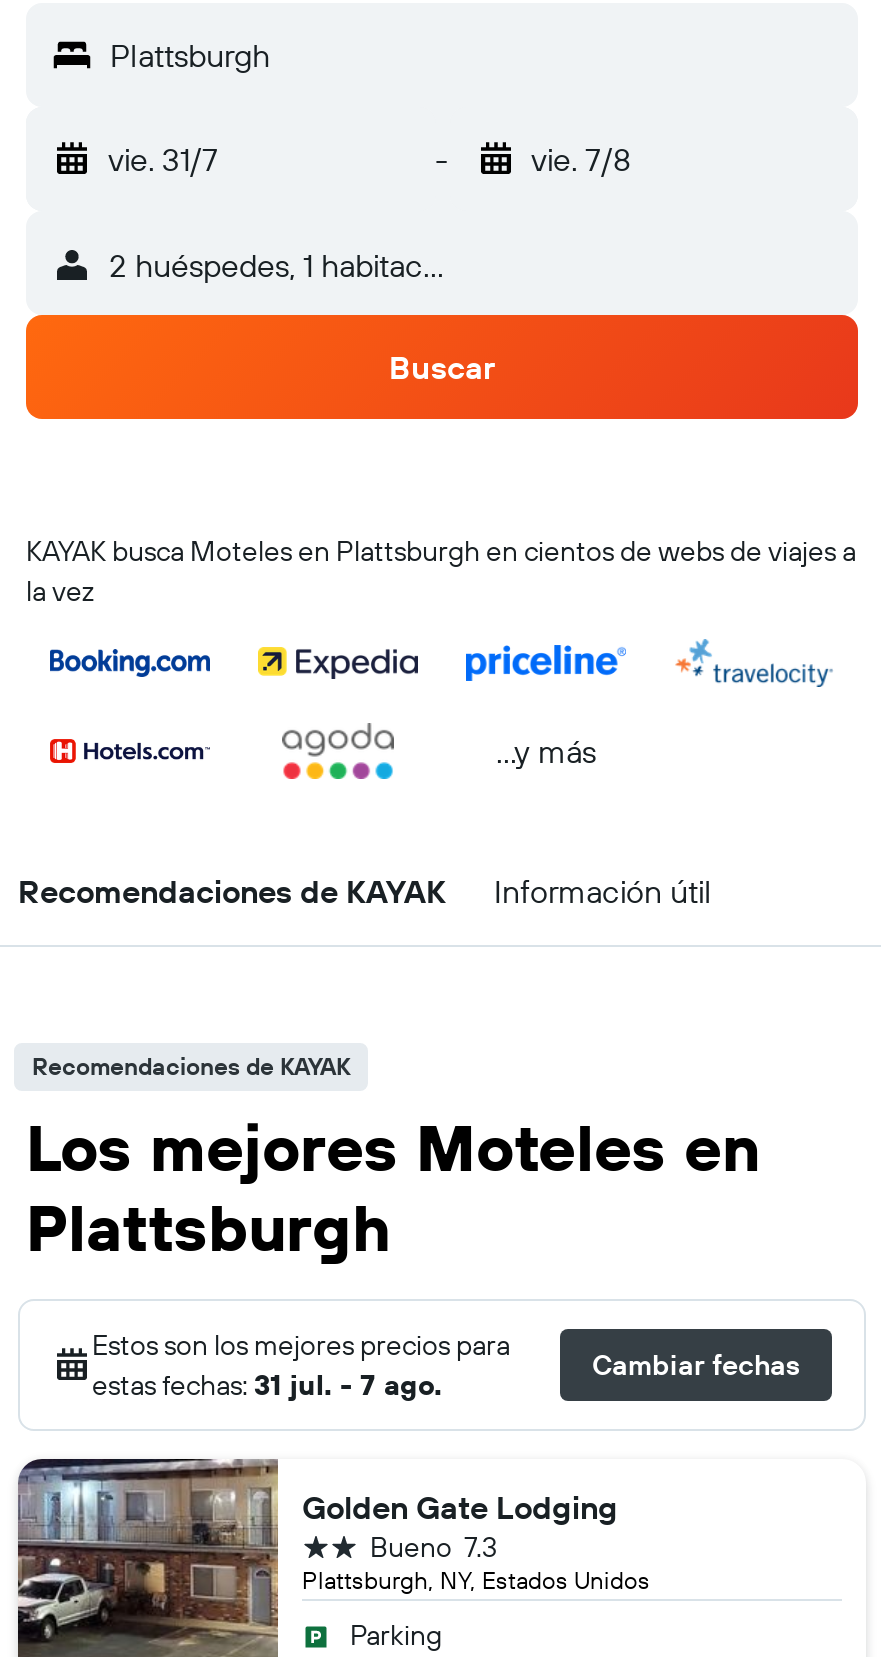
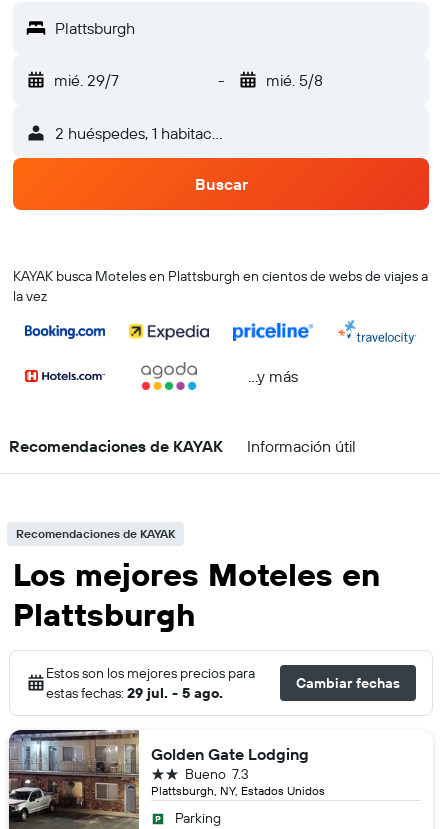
- vie. 31/7
+ mié. 29/7

- vie. 7/8
+ mié. 5/8

- estas fechas: 31 jul. - 7 ago.
+ estas fechas: 29 jul. - 5 ago.
